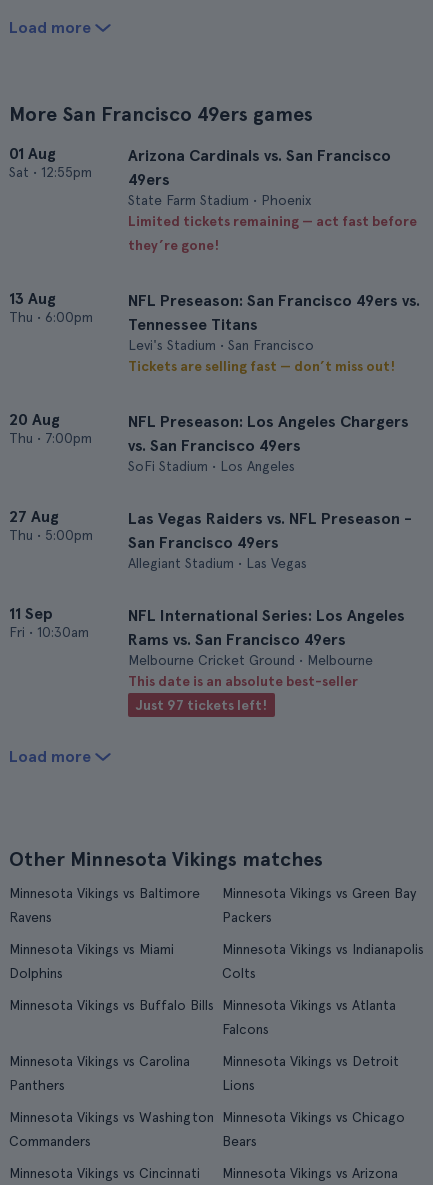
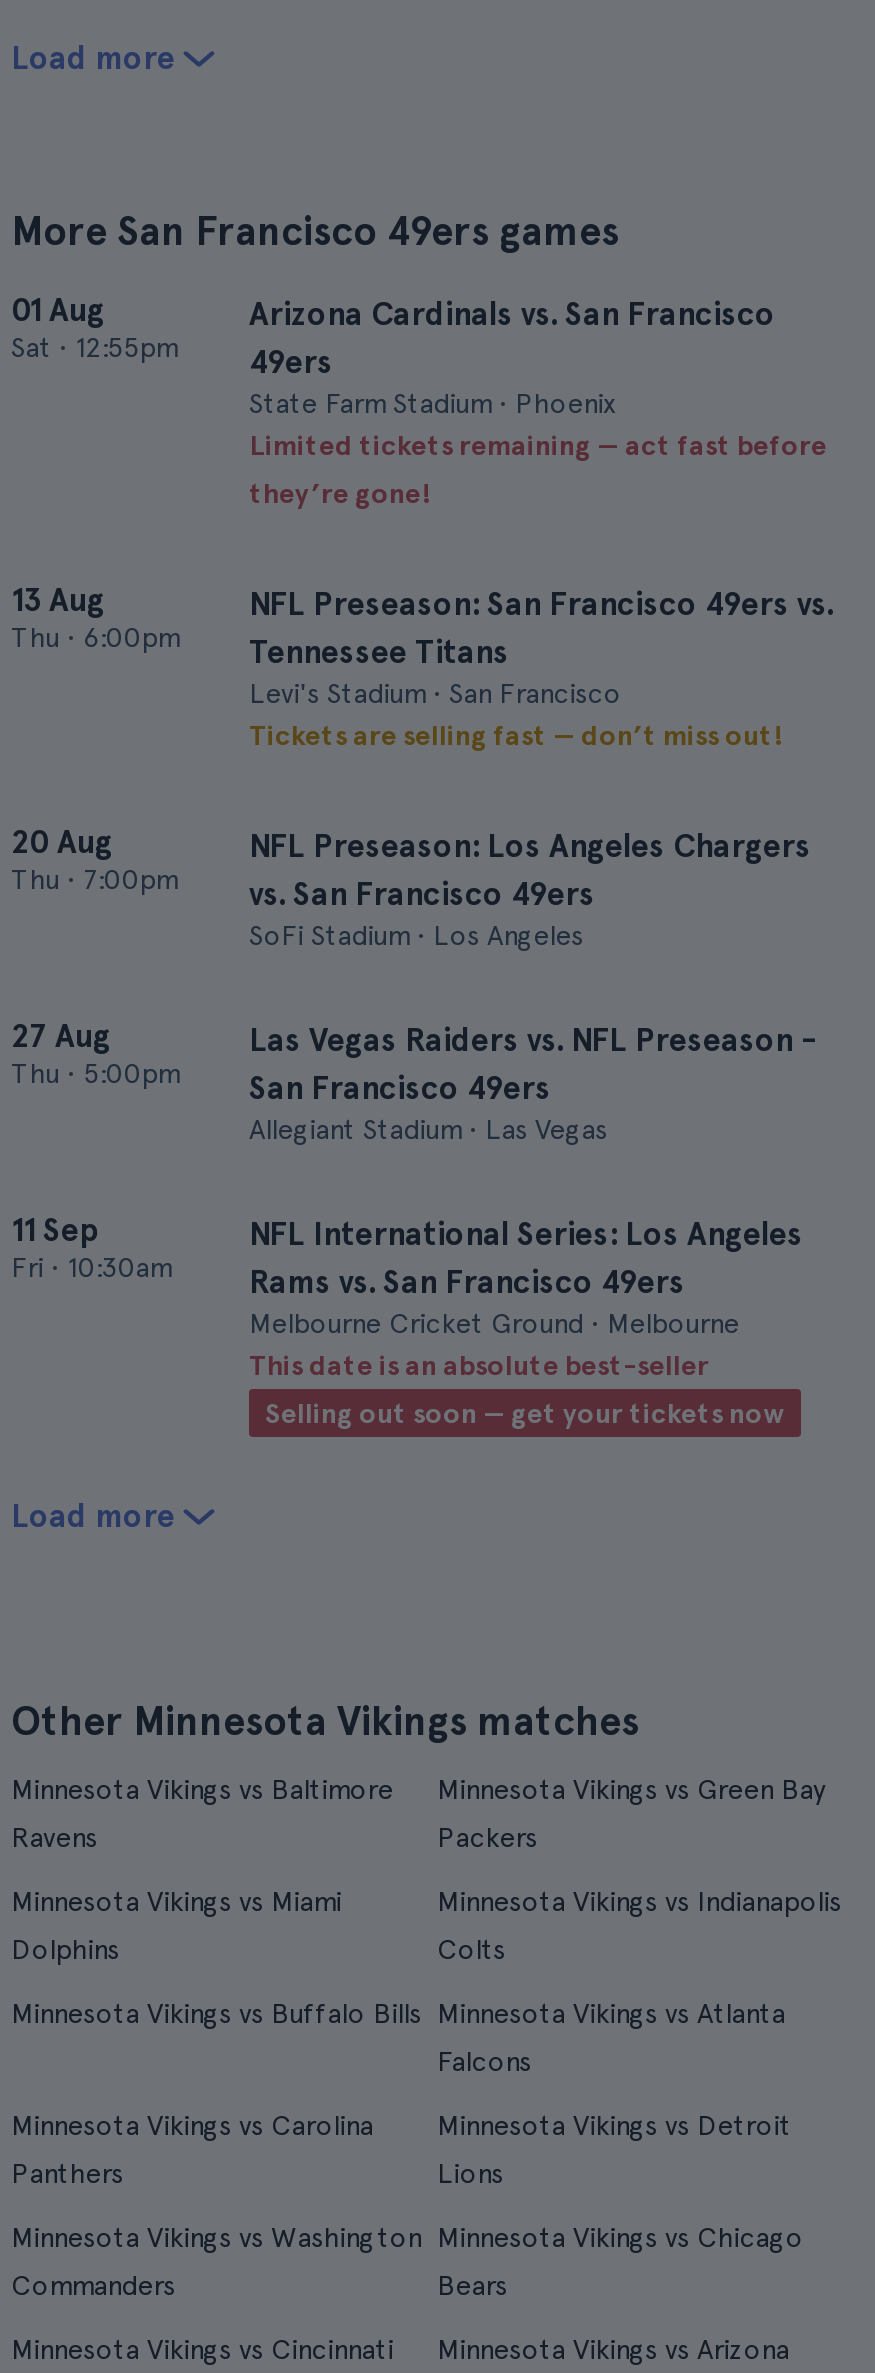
- Just 97 tickets left!
+ Selling out soon — get your tickets now
